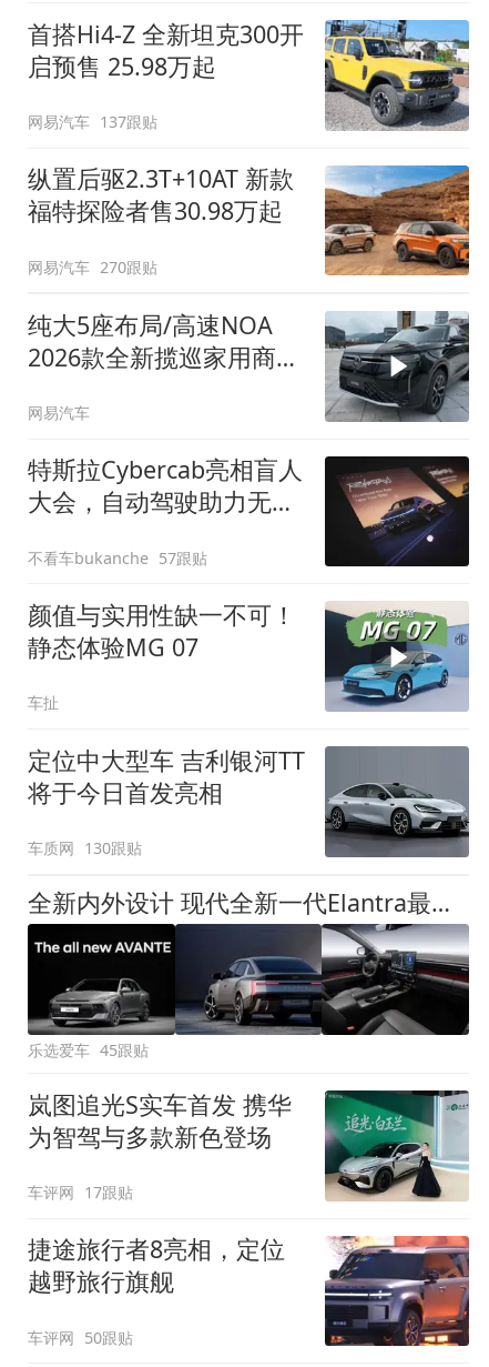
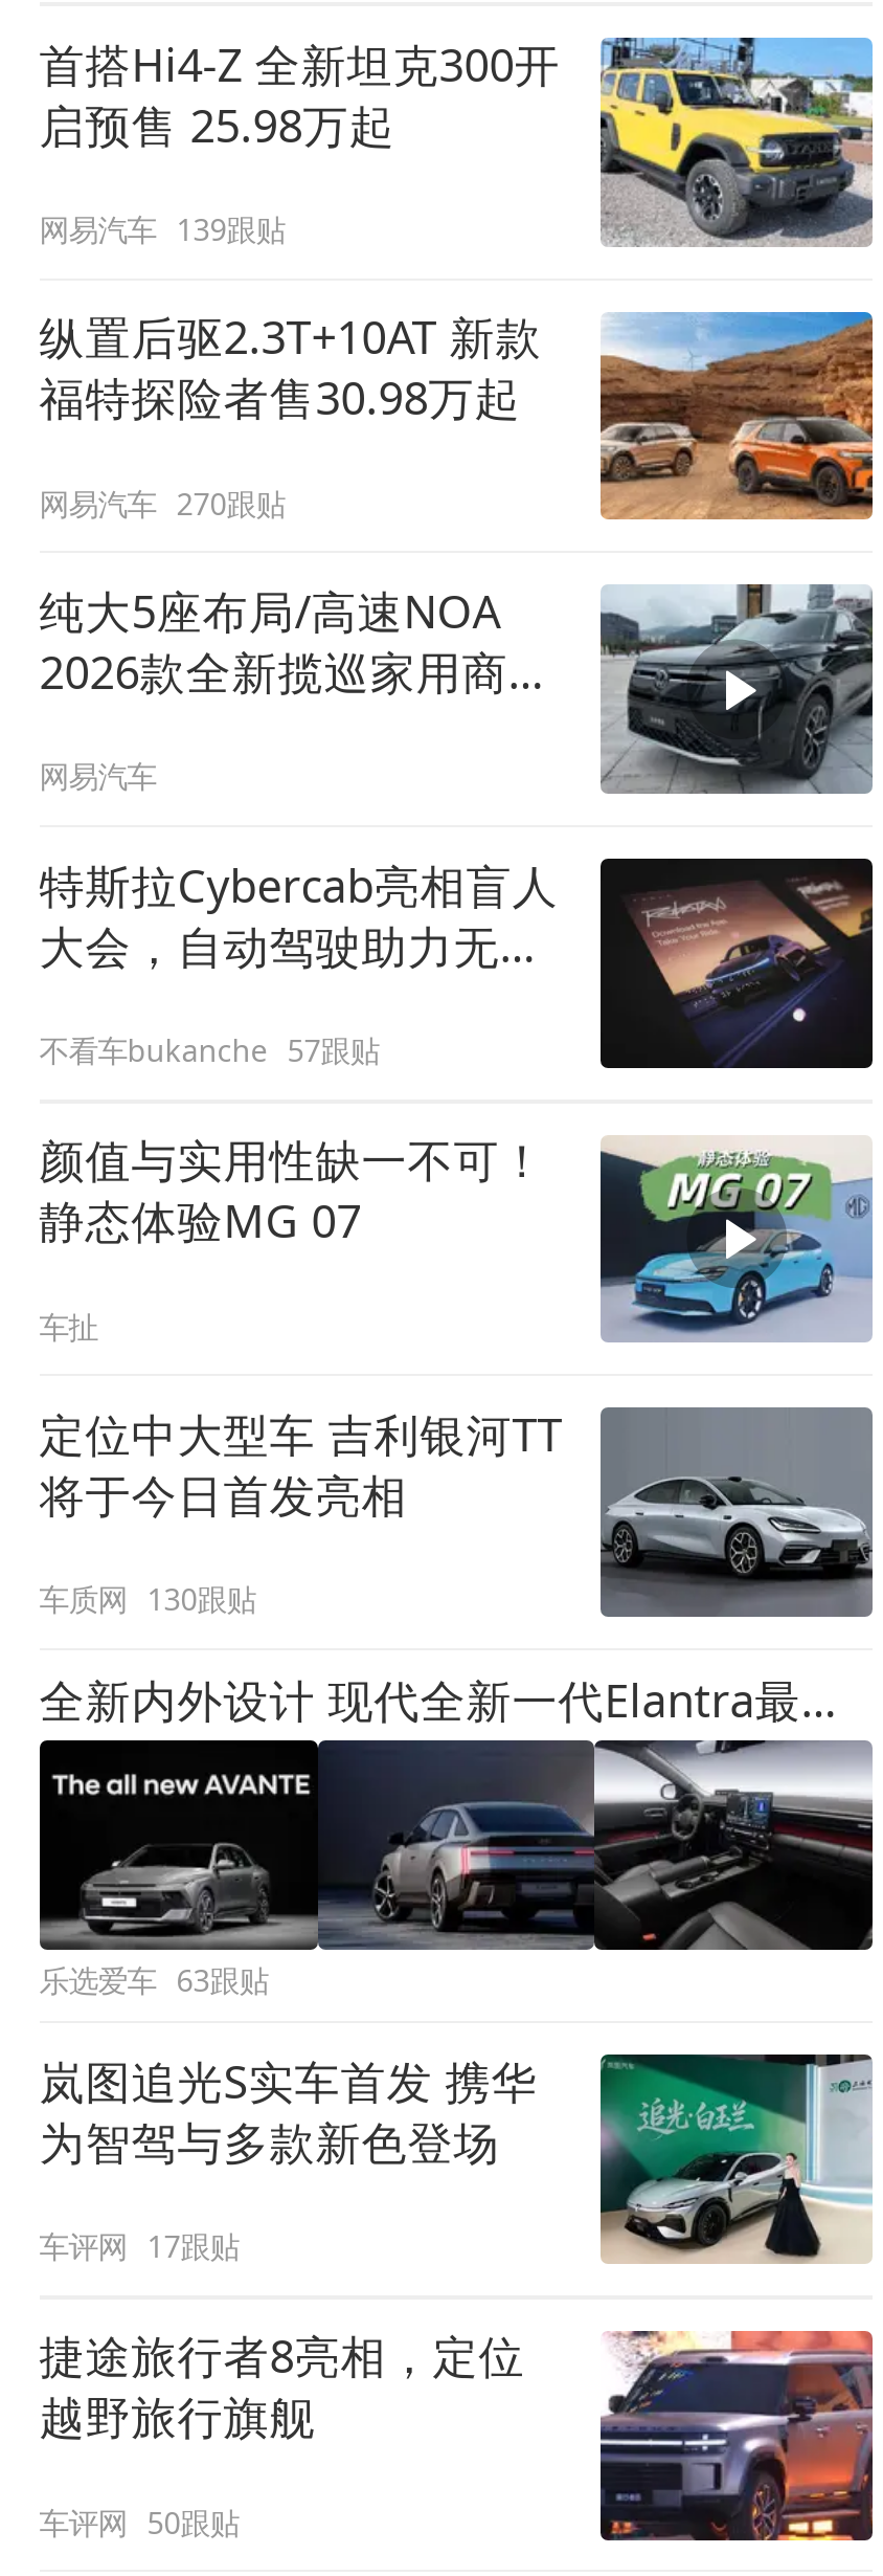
- 网易汽车 137跟贴
+ 网易汽车 139跟贴

- 乐选爱车 45跟贴
+ 乐选爱车 63跟贴
